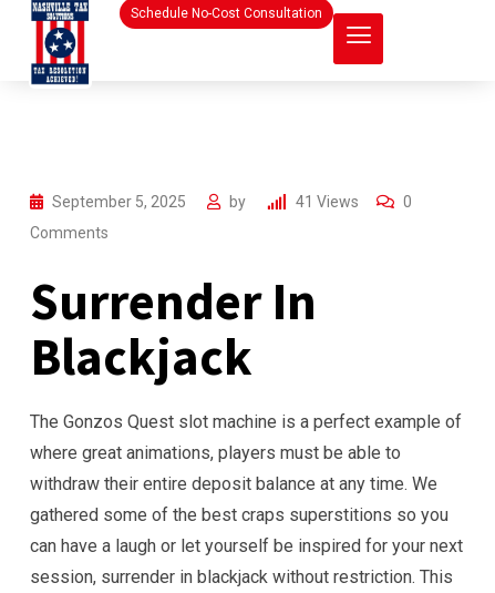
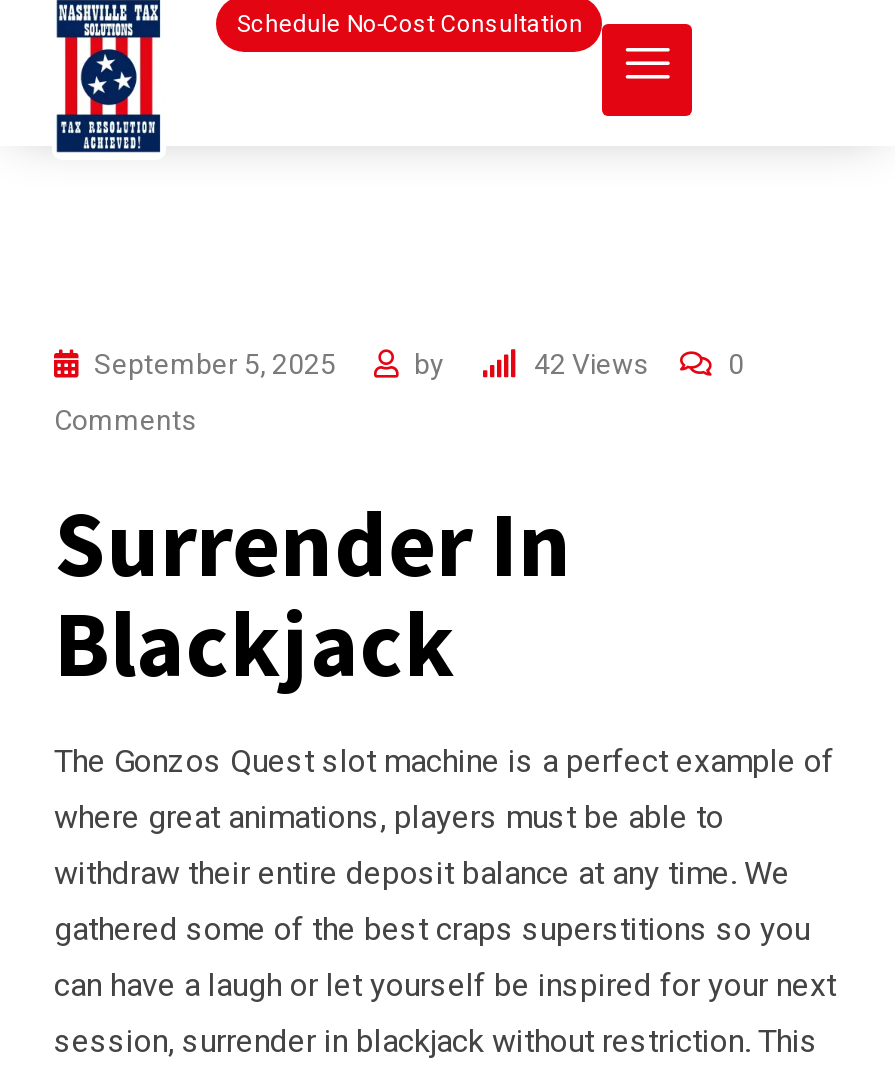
- 41 Views
+ 42 Views
